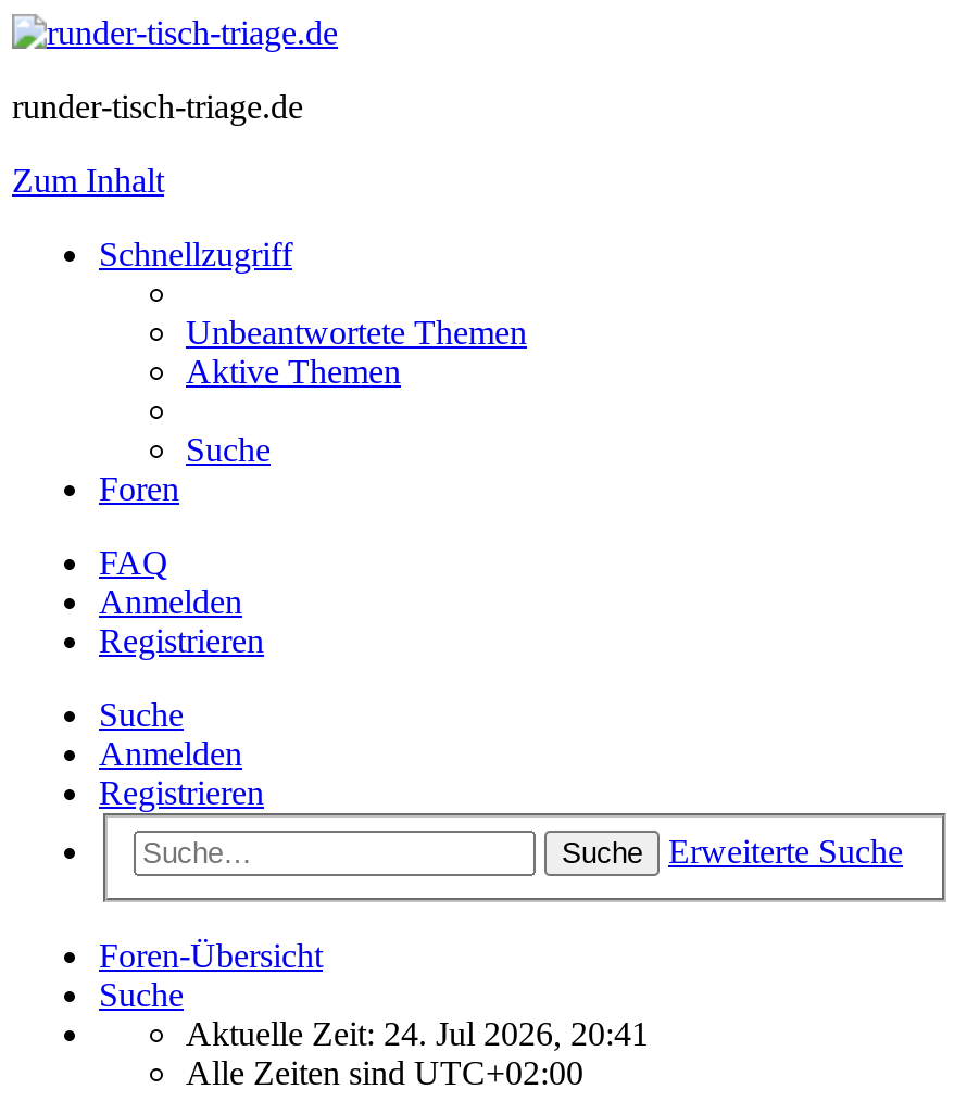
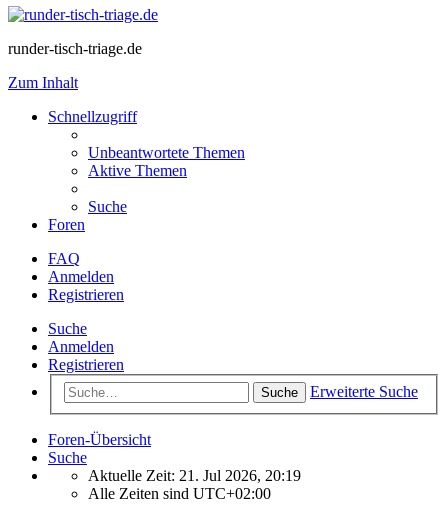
- Aktuelle Zeit: 24. Jul 2026, 20:41
+ Aktuelle Zeit: 21. Jul 2026, 20:19
